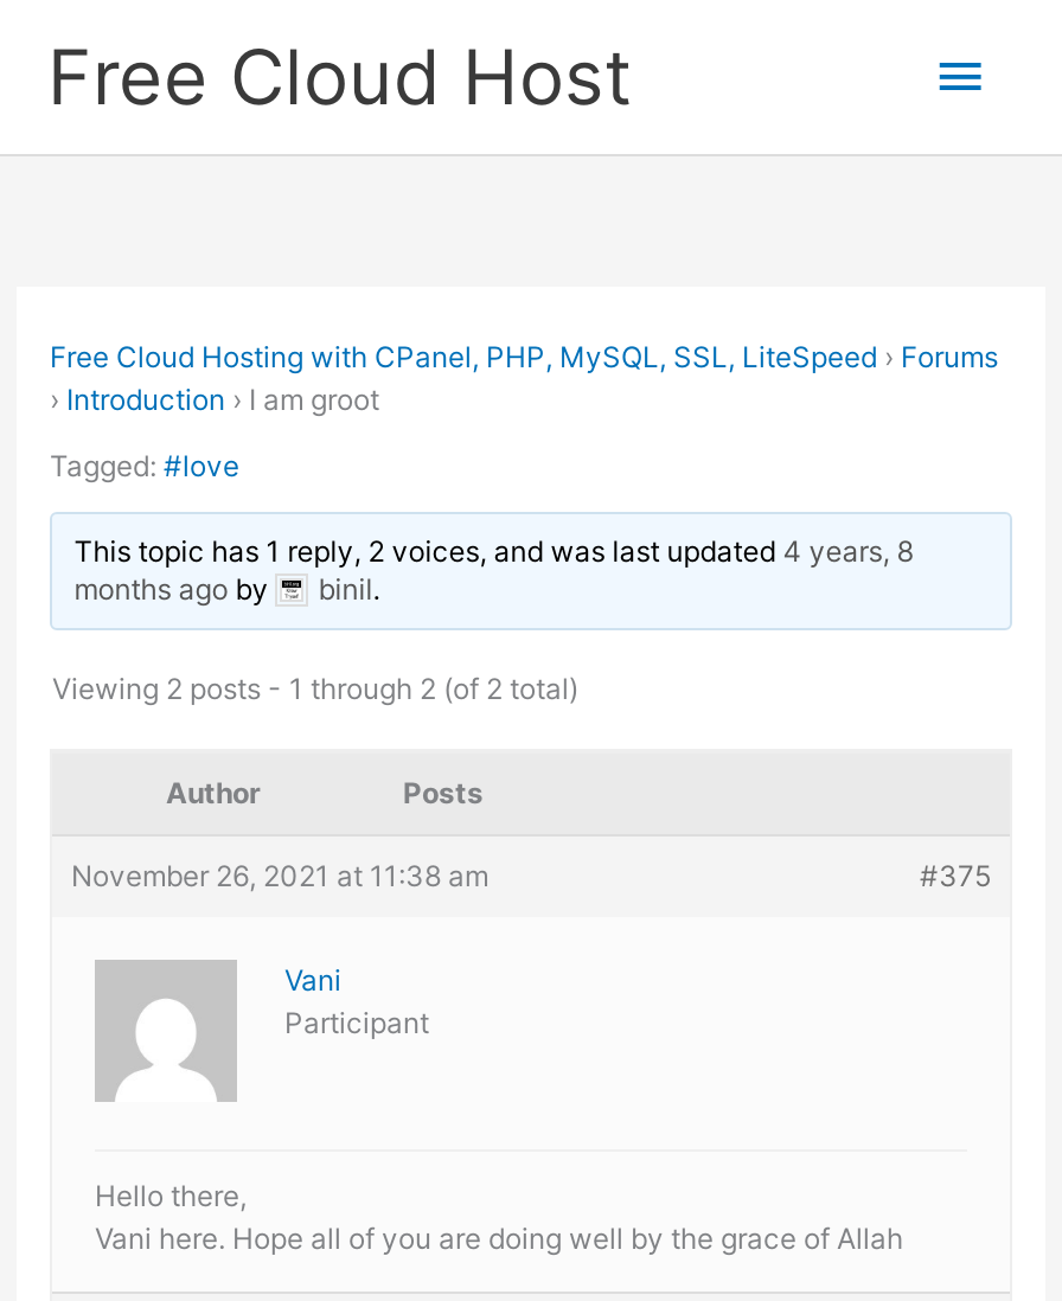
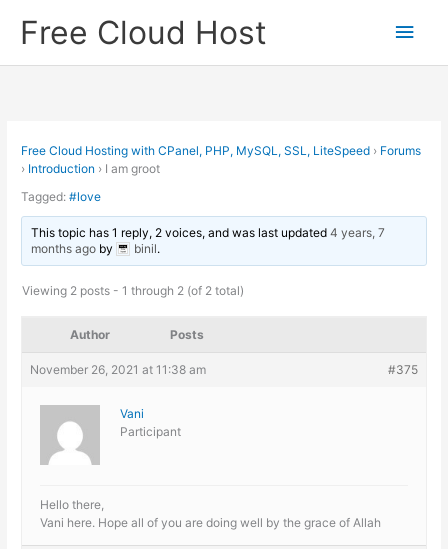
- This topic has 1 reply, 2 voices, and was last updated 4 years, 8
+ This topic has 1 reply, 2 voices, and was last updated 4 years, 7
